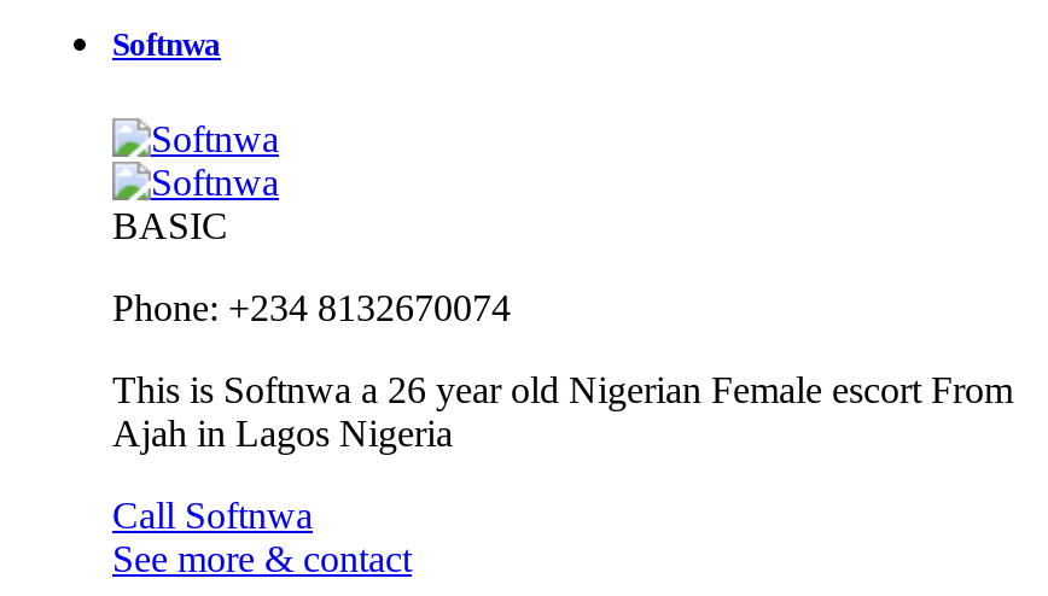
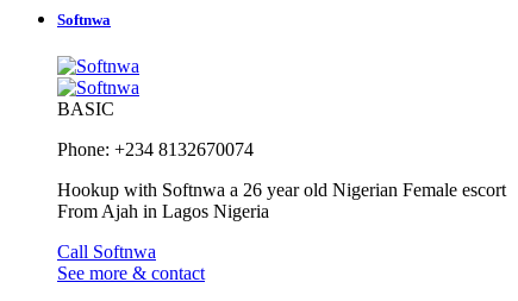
- This is Softnwa a 26 year old Nigerian Female escort From
- Ajah in Lagos Nigeria
+ Hookup with Softnwa a 26 year old Nigerian Female escort
+ From Ajah in Lagos Nigeria
